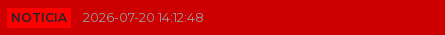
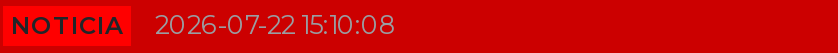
- 2026-07-20 14:12:48
+ 2026-07-22 15:10:08
